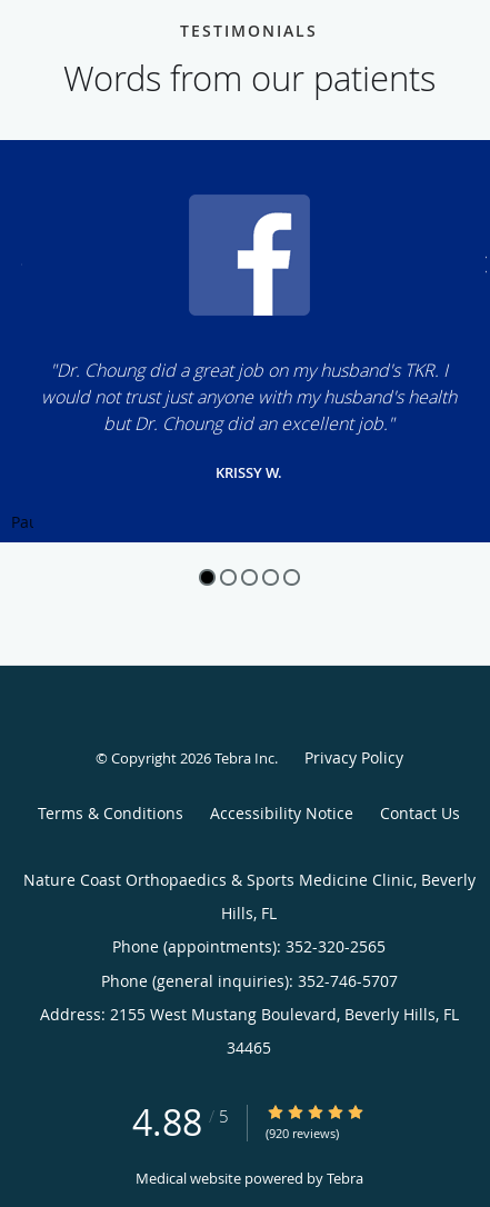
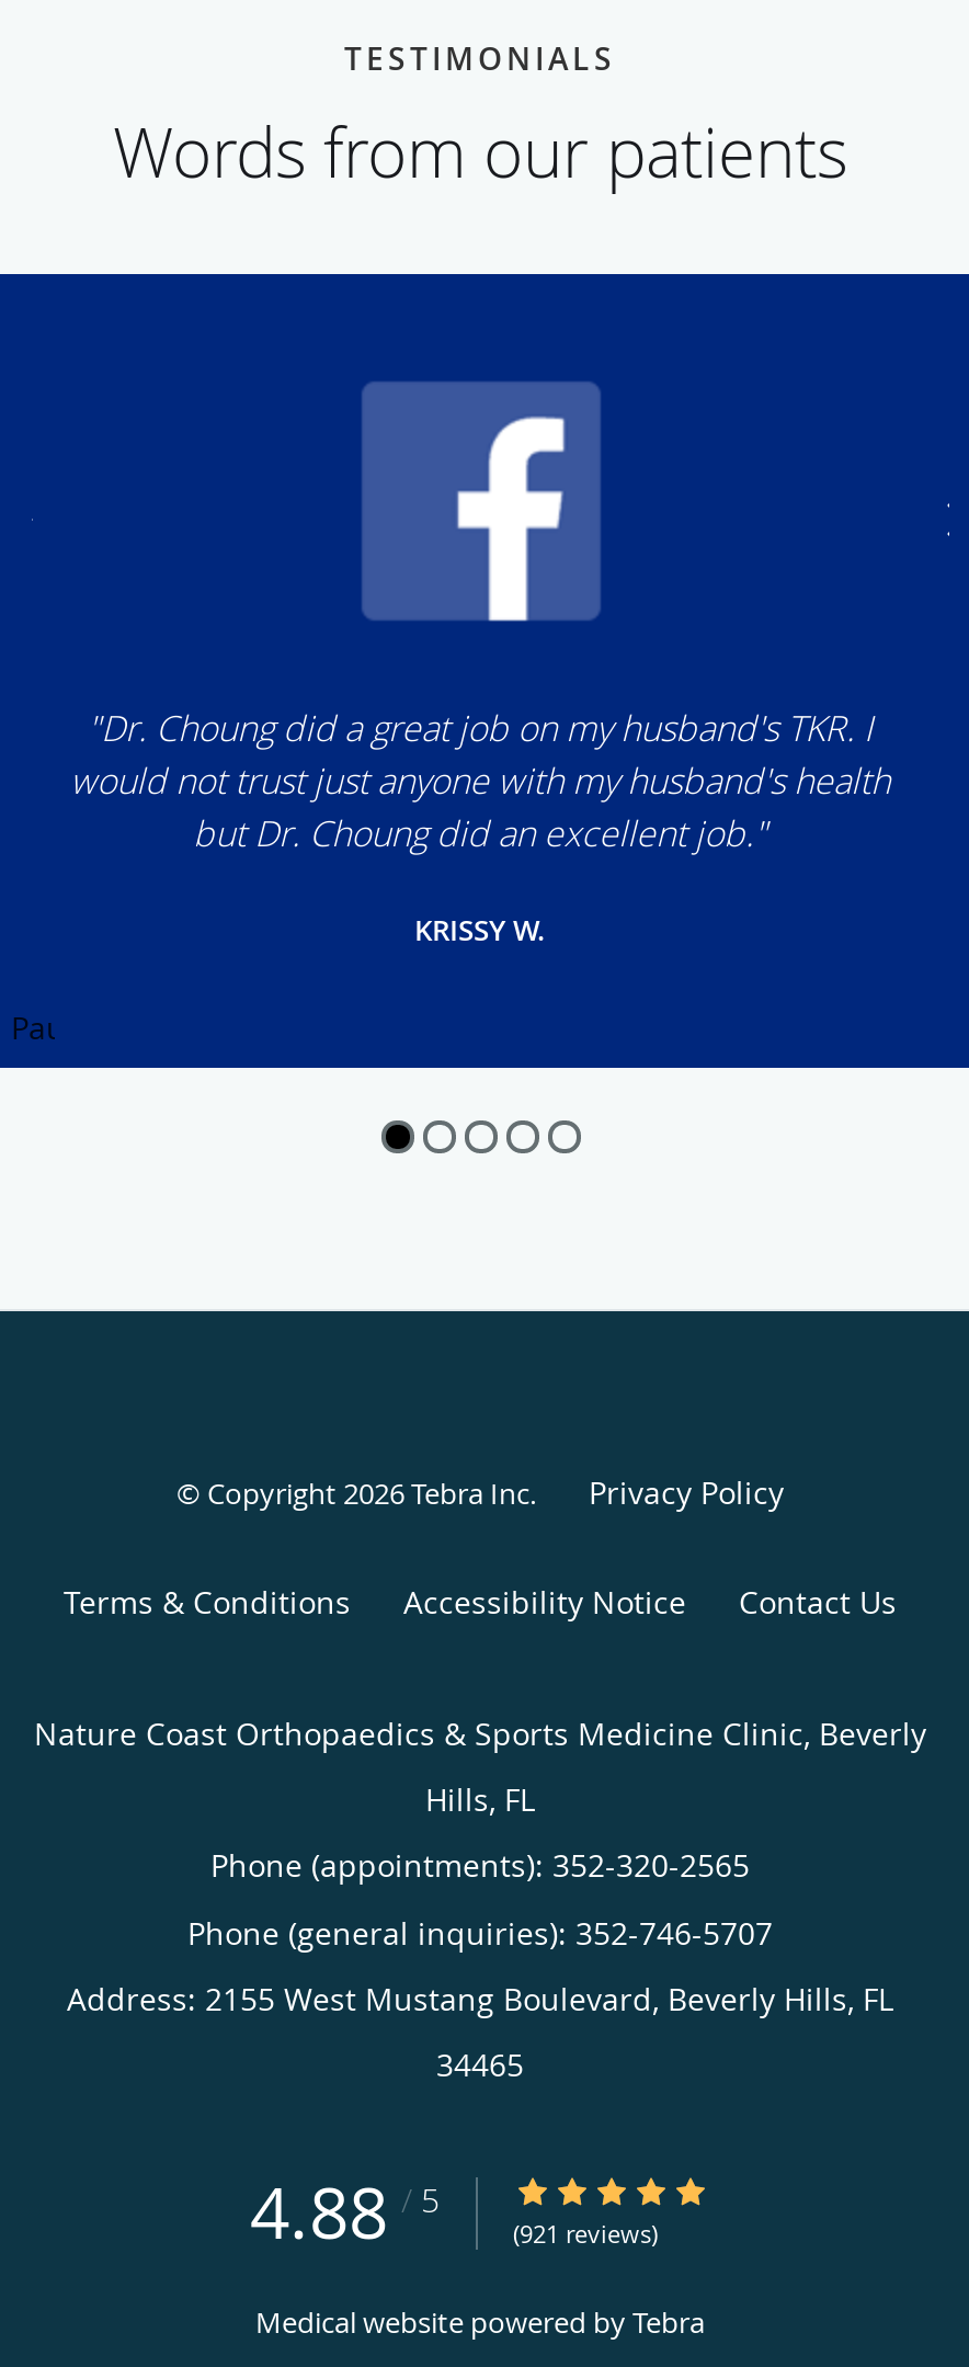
- (920 reviews)
+ (921 reviews)
